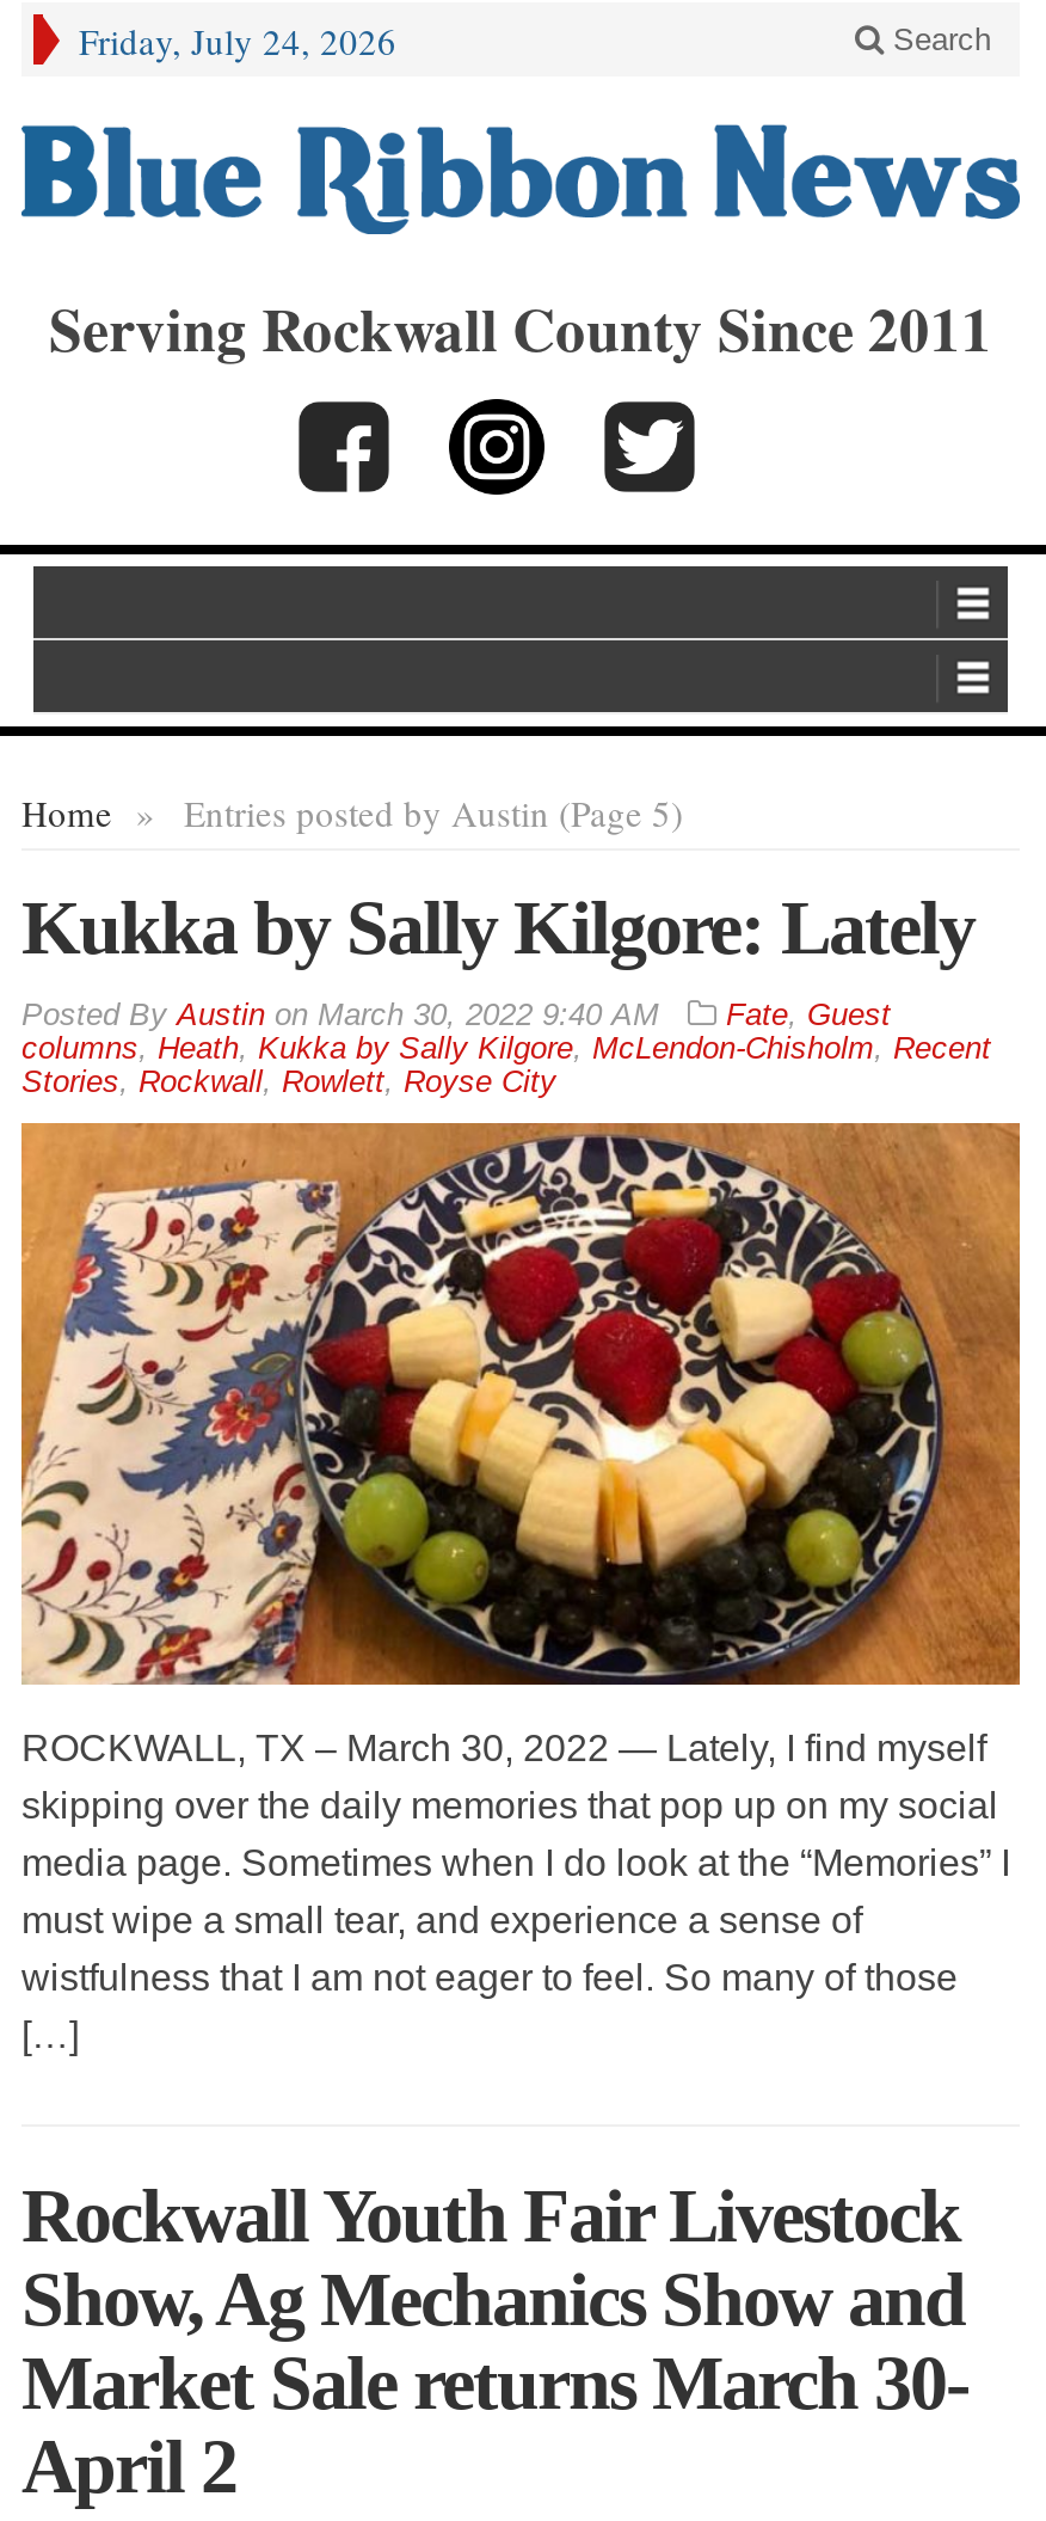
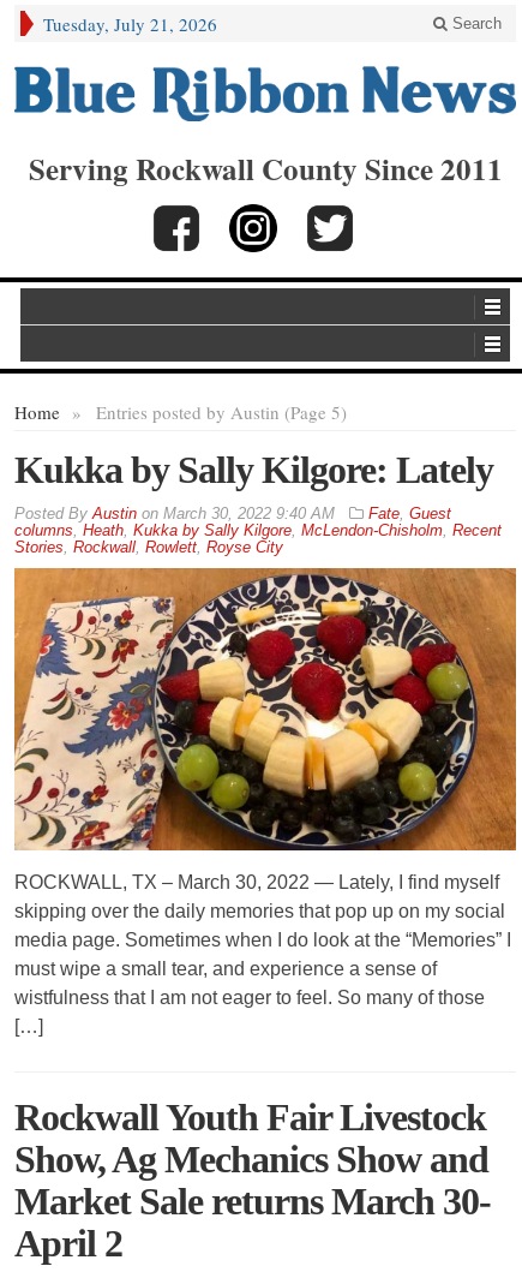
- Friday, July 24, 2026
+ Tuesday, July 21, 2026
